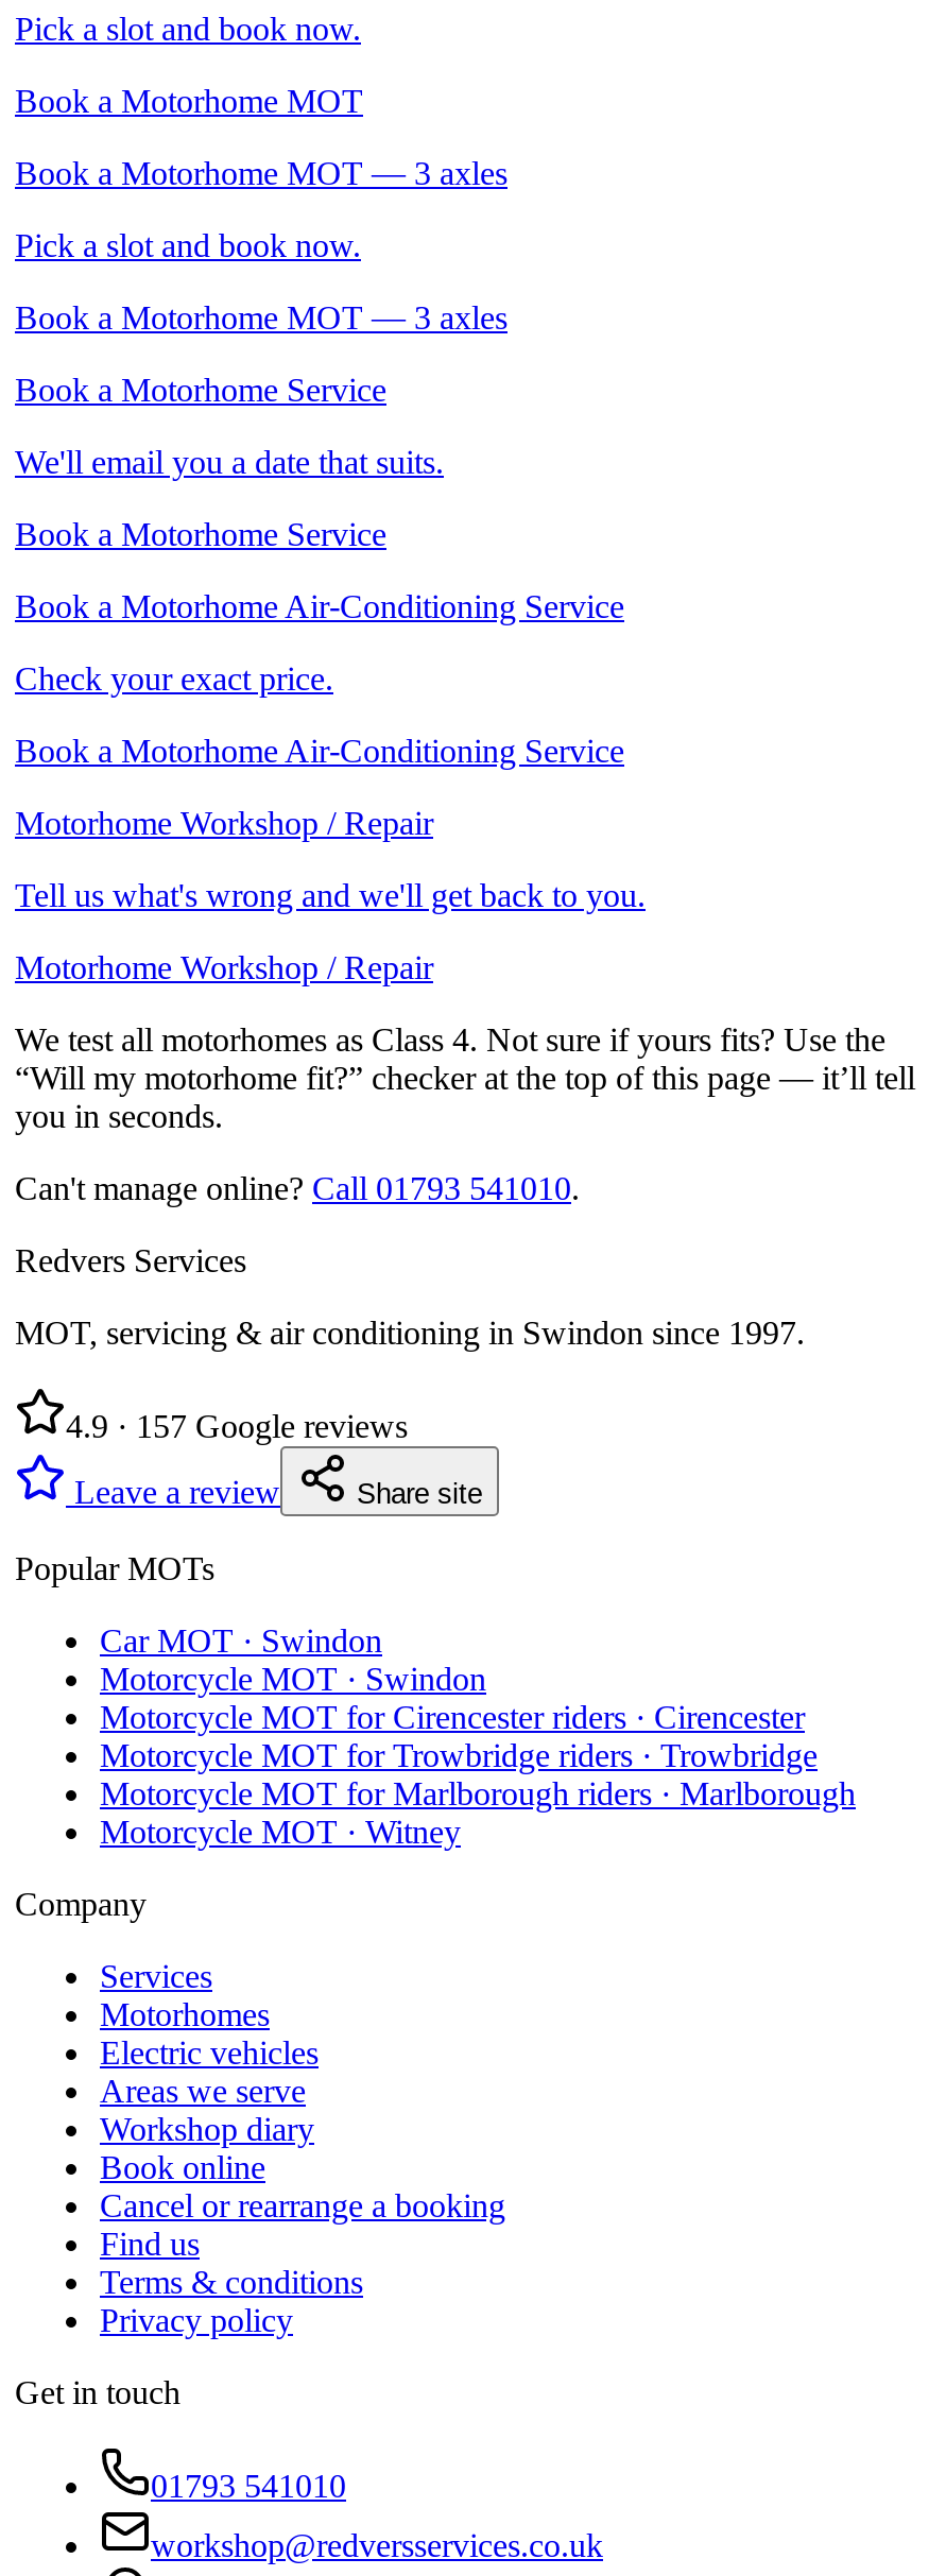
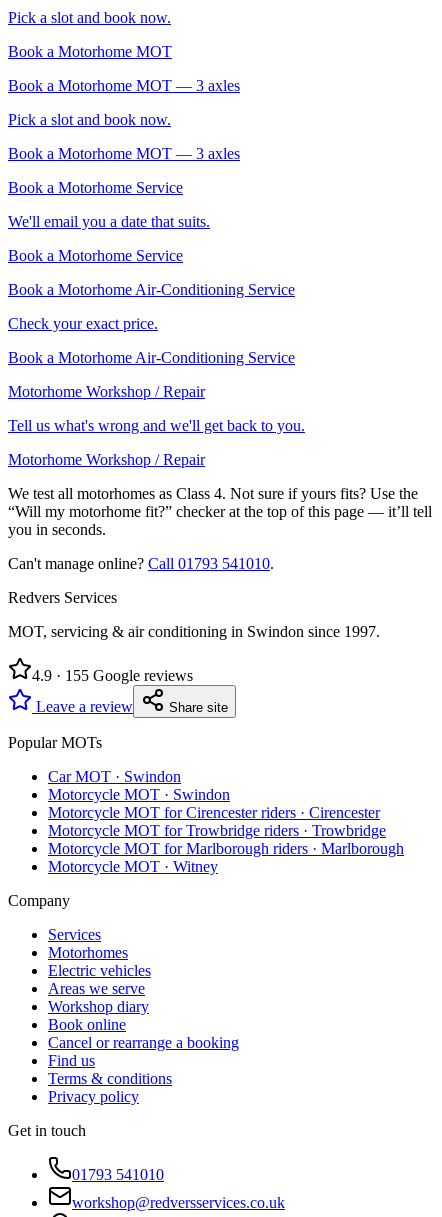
- 4.9 · 157 Google reviews
+ 4.9 · 155 Google reviews
